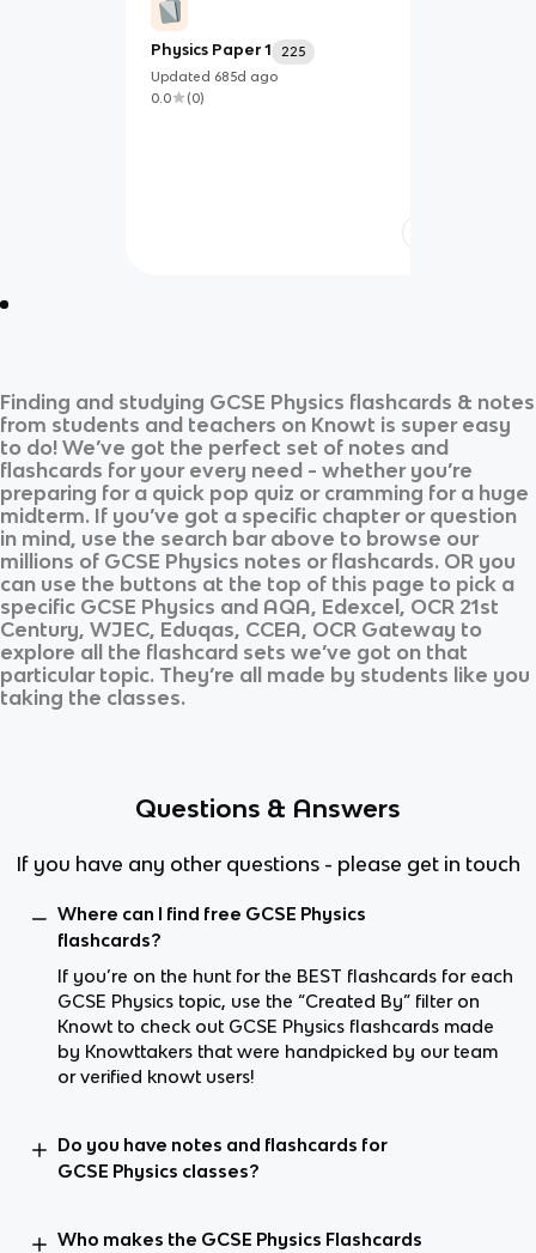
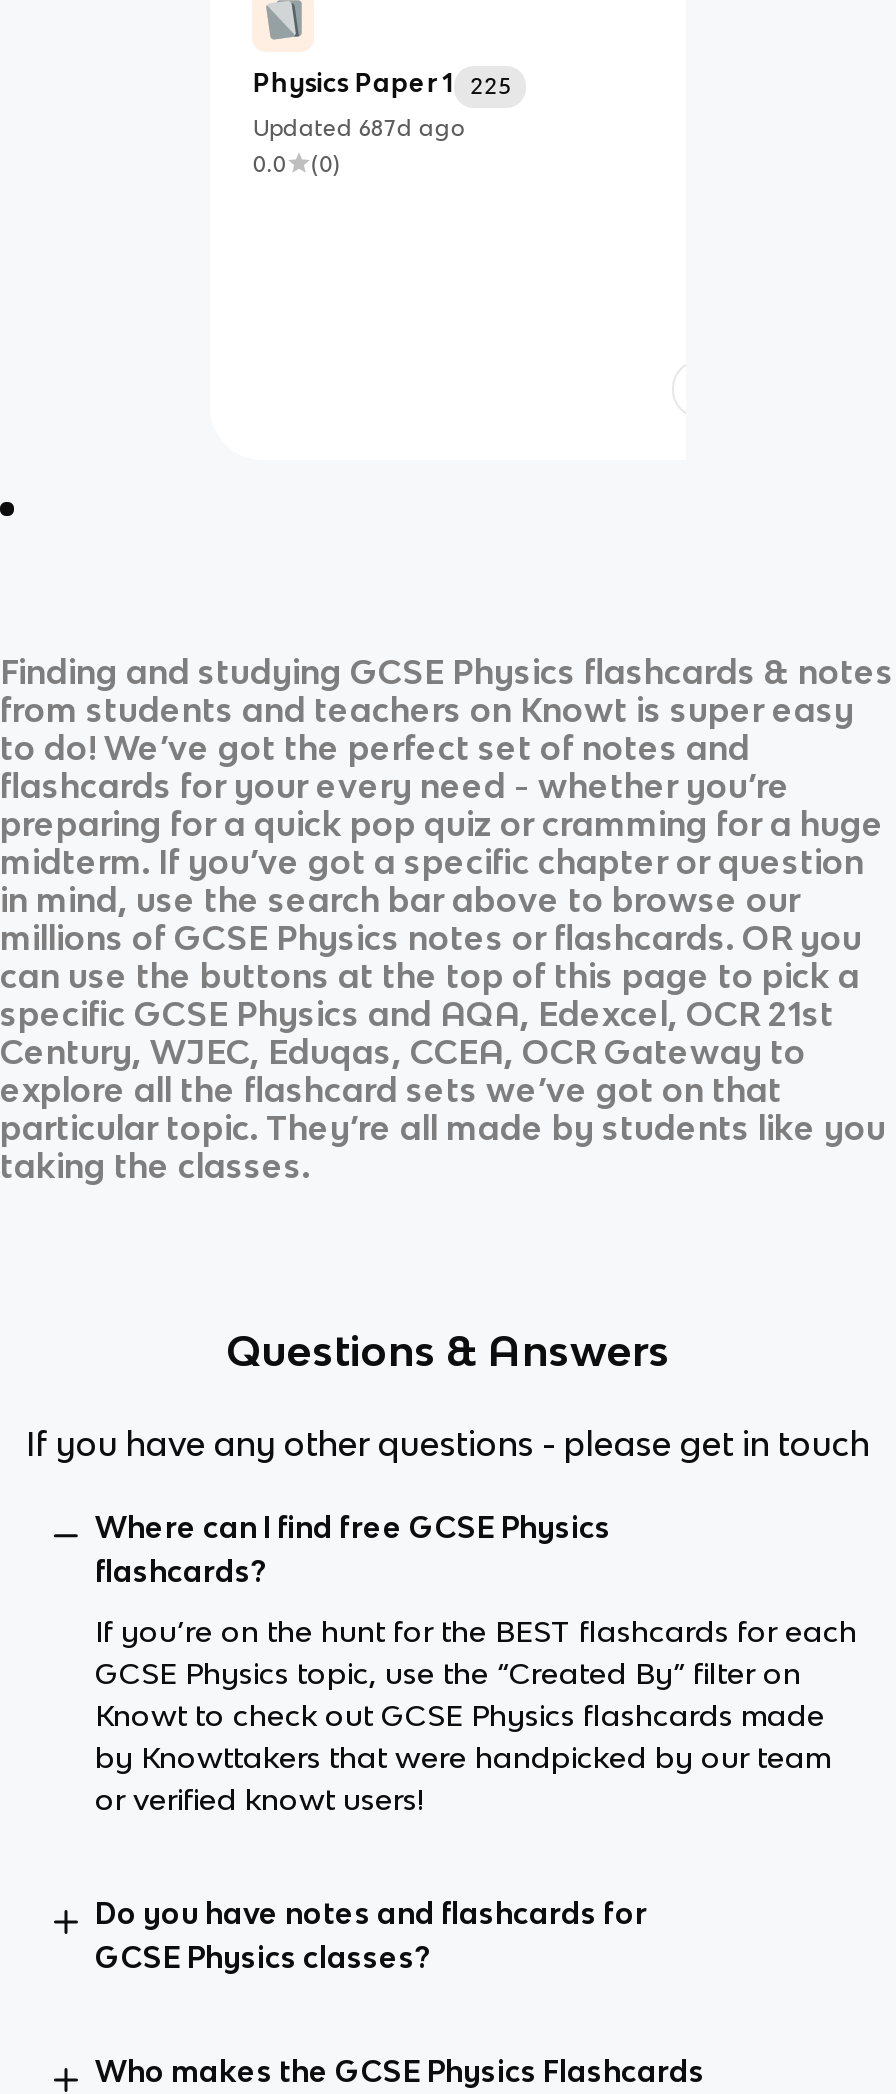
- Updated 685d ago
+ Updated 687d ago
